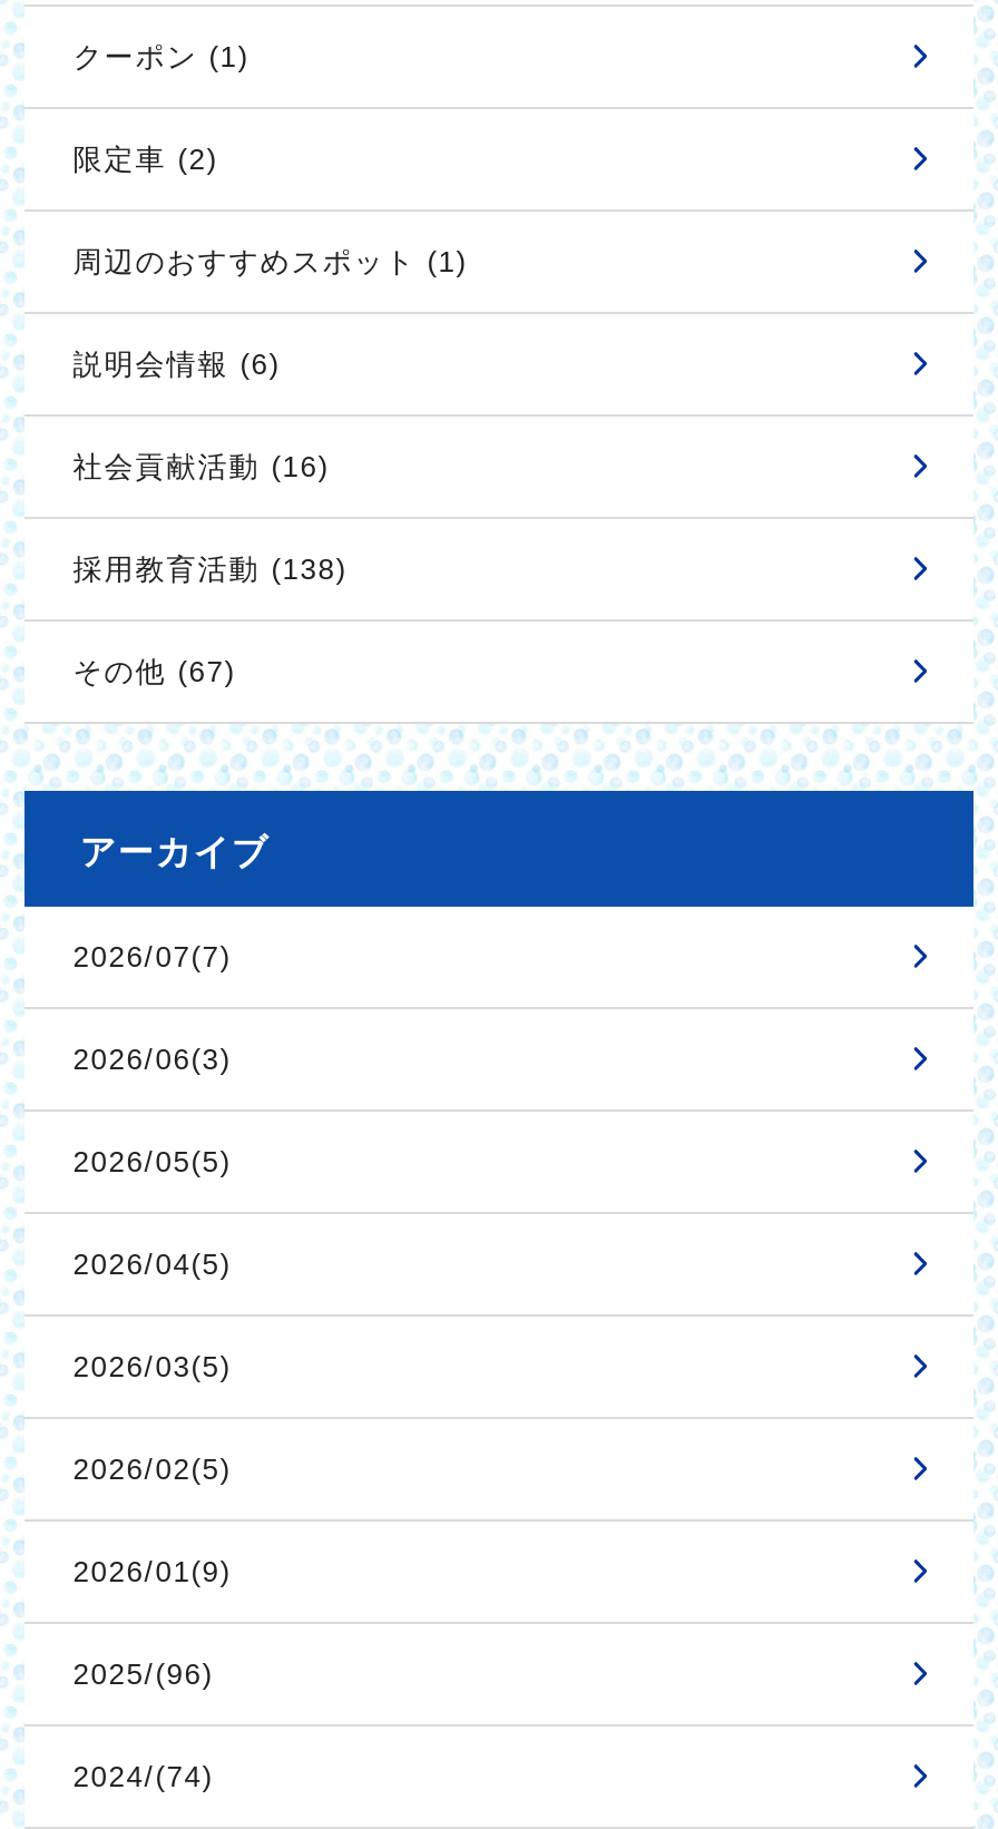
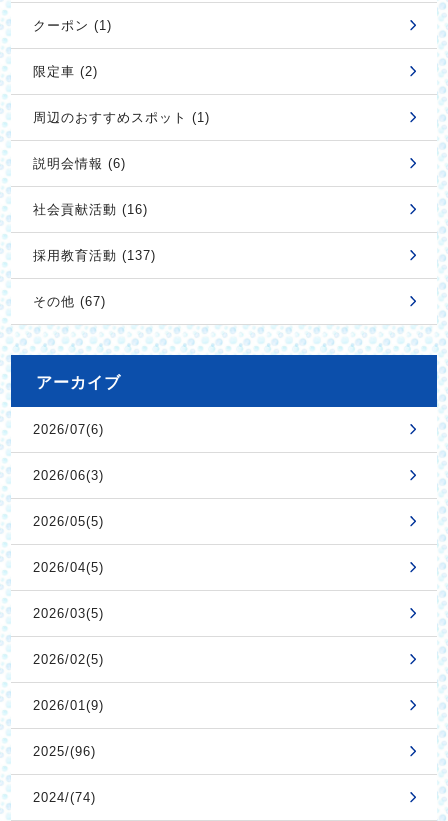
- 採用教育活動 (138)
+ 採用教育活動 (137)

- 2026/07(7)
+ 2026/07(6)
